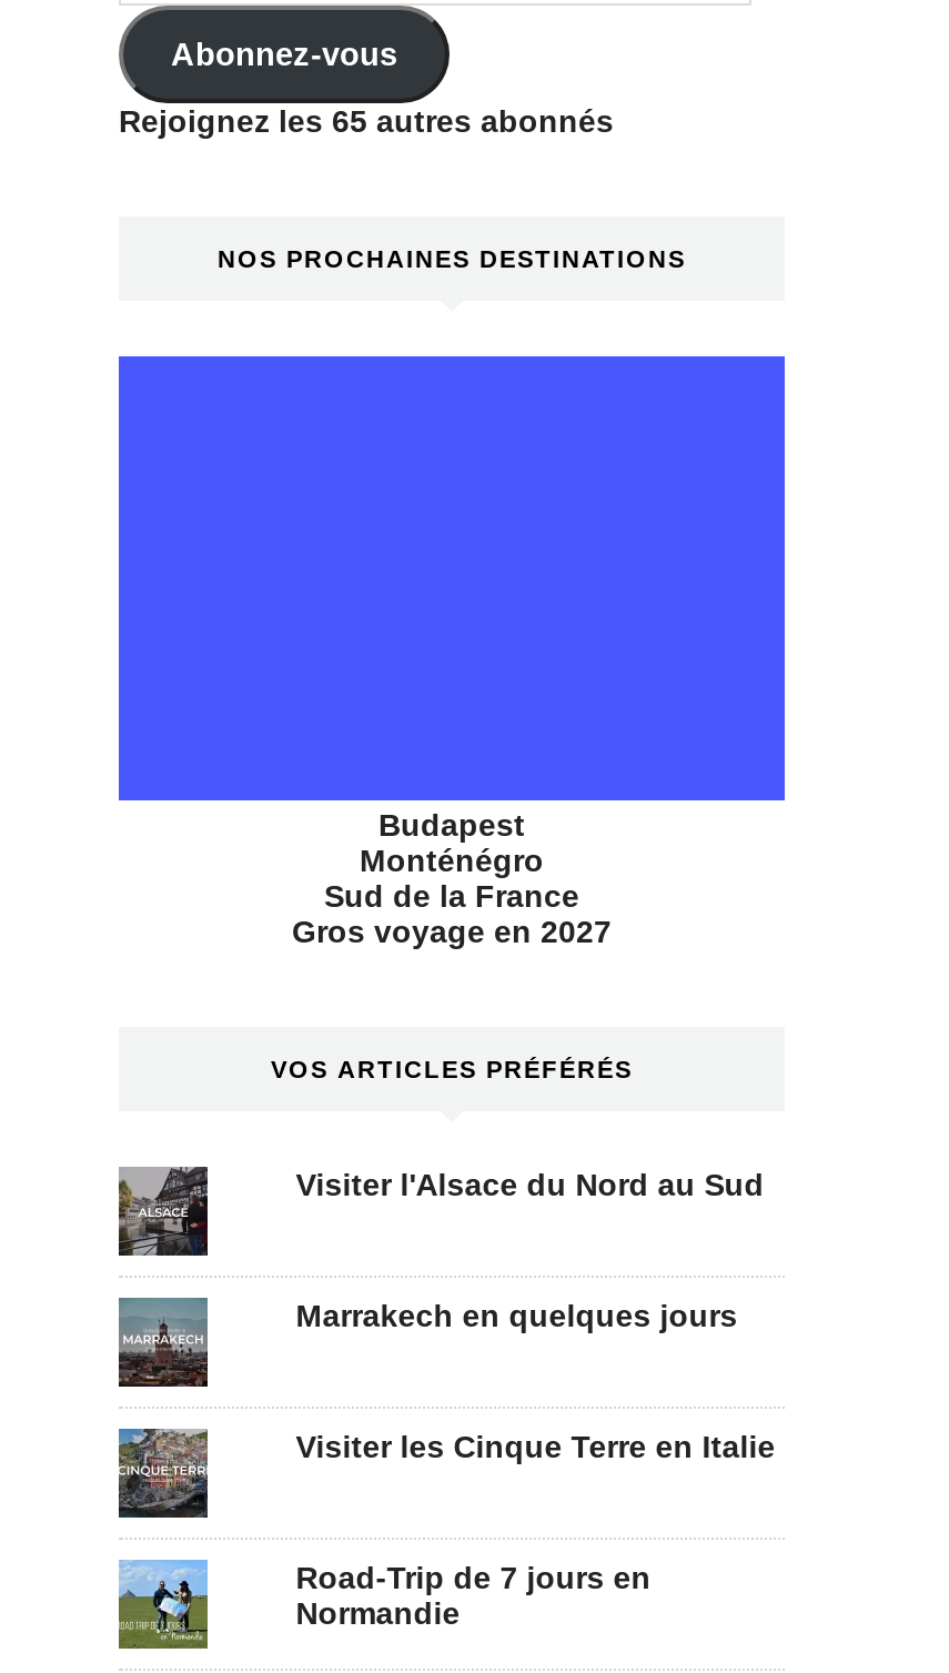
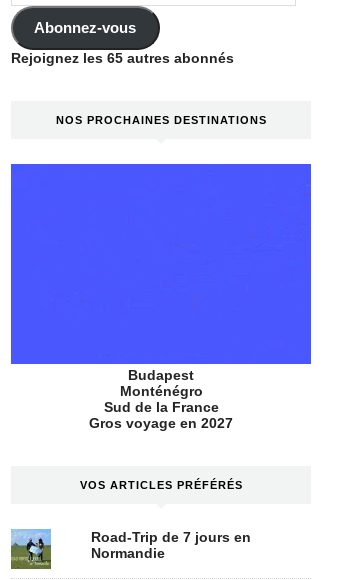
- [image]
- Visiter l'Alsace du Nord au Sud

- [image]
- Marrakech en quelques jours

- [image]
- Visiter les Cinque Terre en Italie
